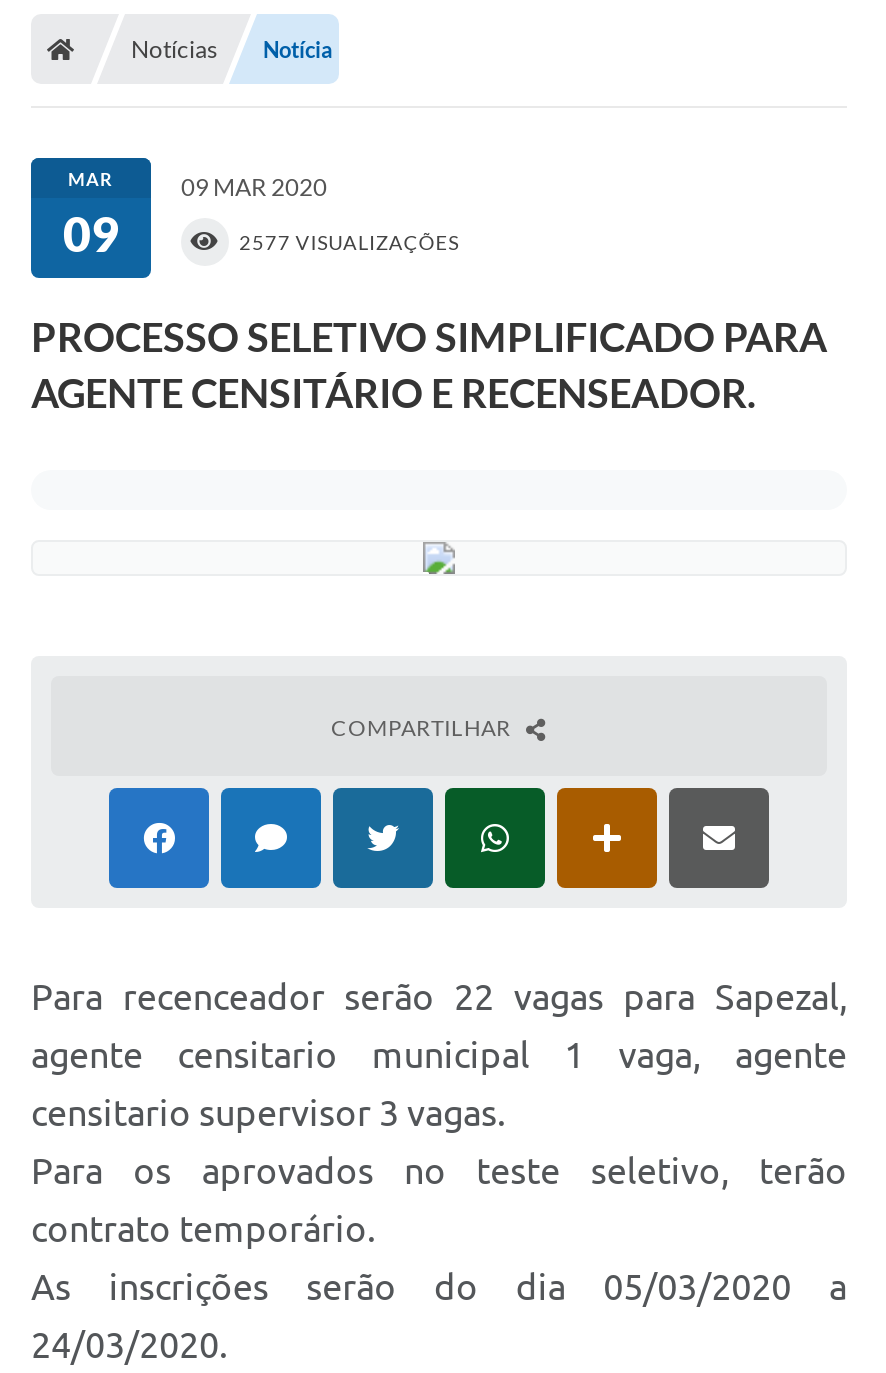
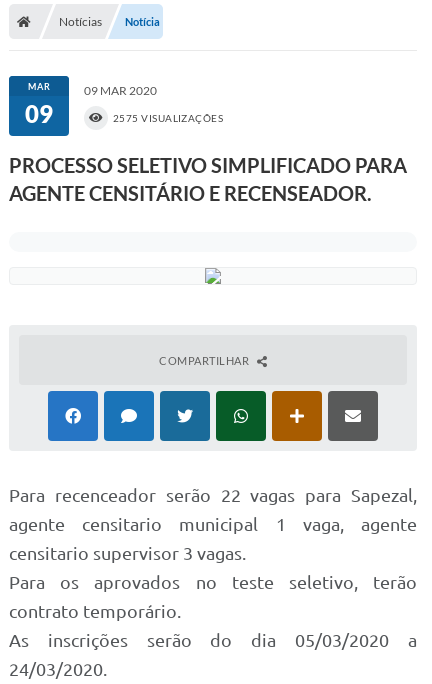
- 2577 VISUALIZAÇÕES
+ 2575 VISUALIZAÇÕES
